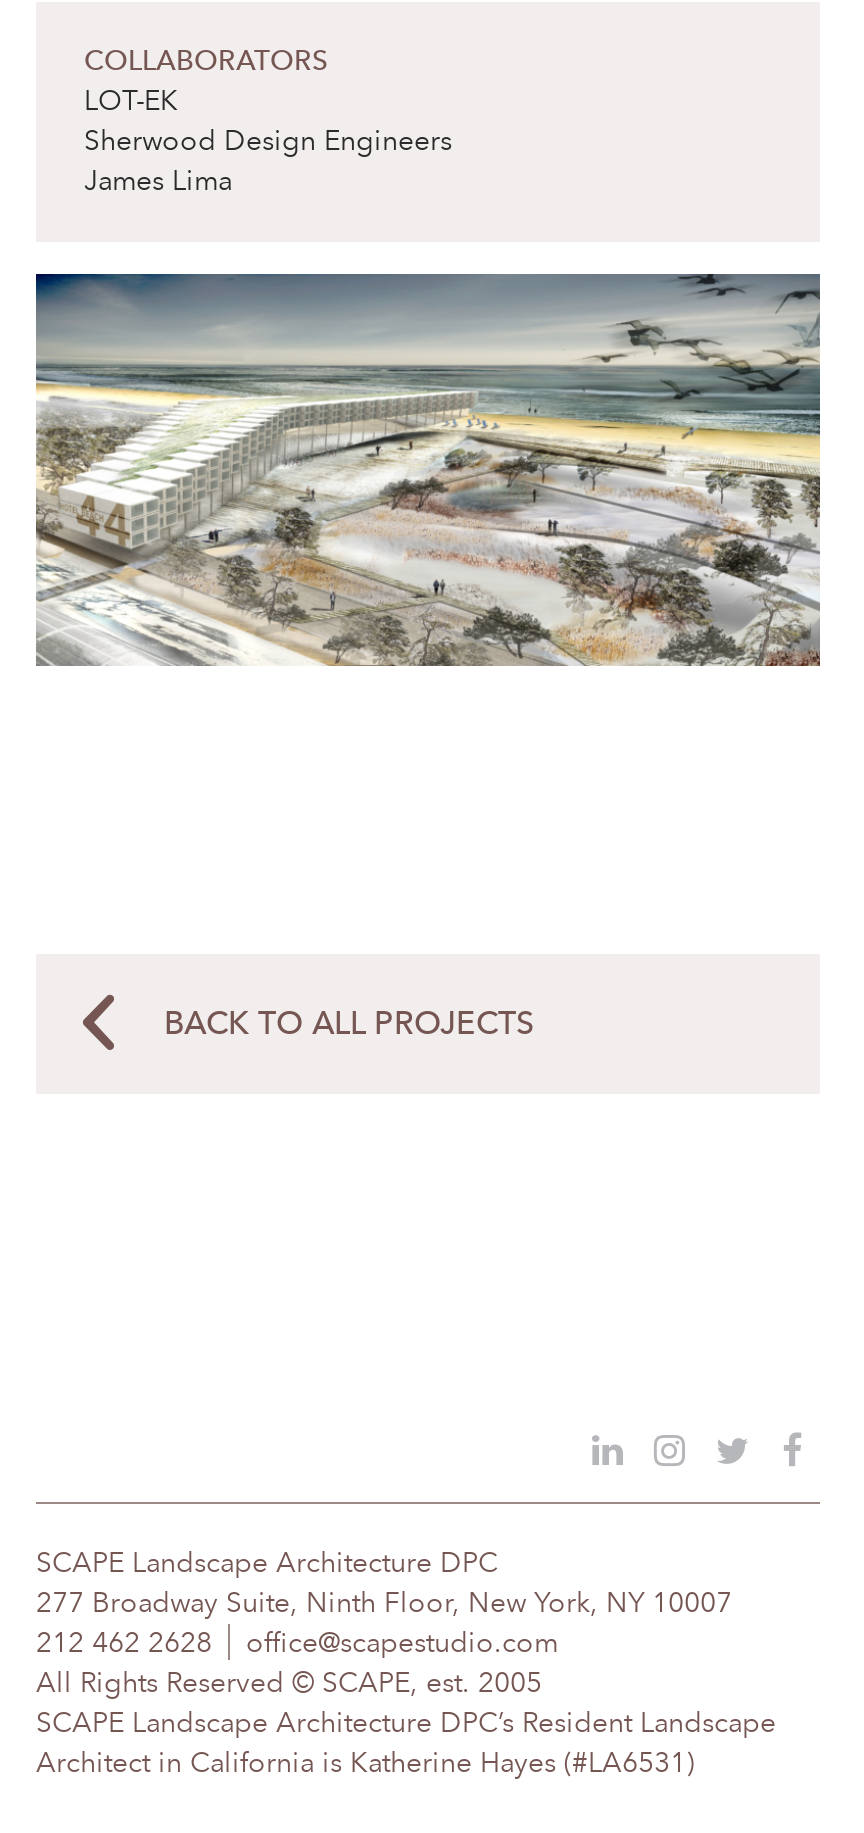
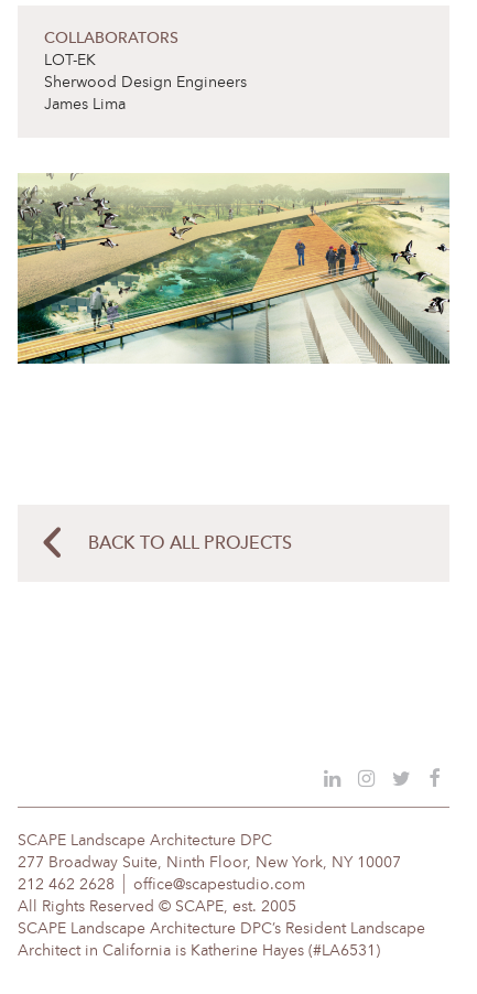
- [image]
+ [image]
